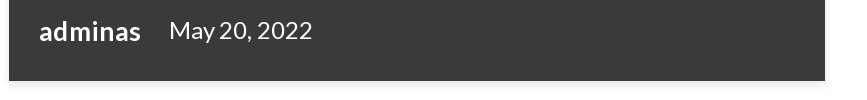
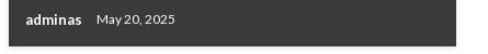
- adminas May 20, 2022
+ adminas May 20, 2025
